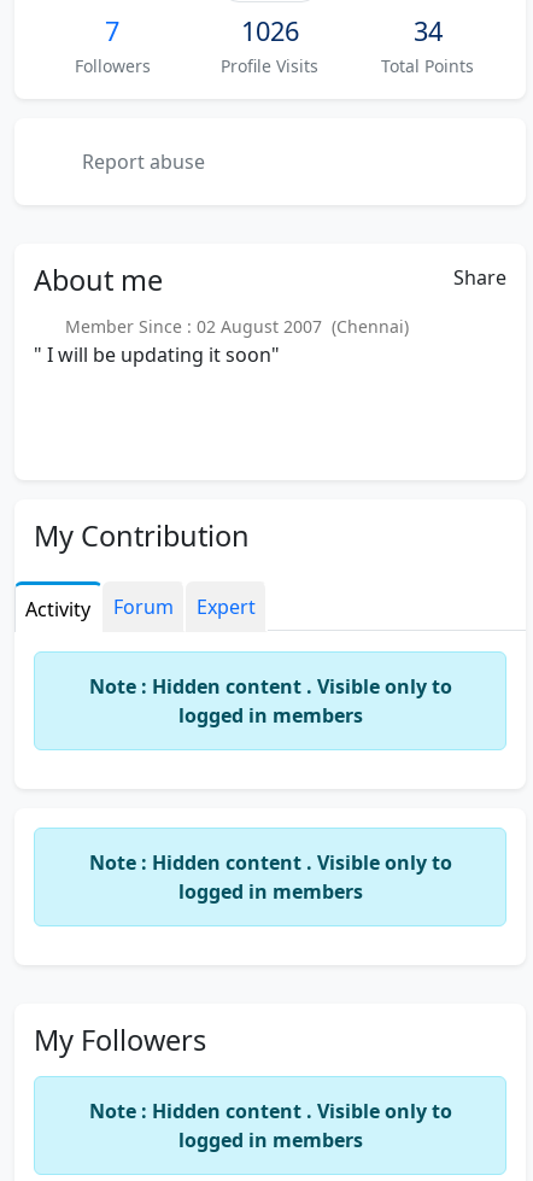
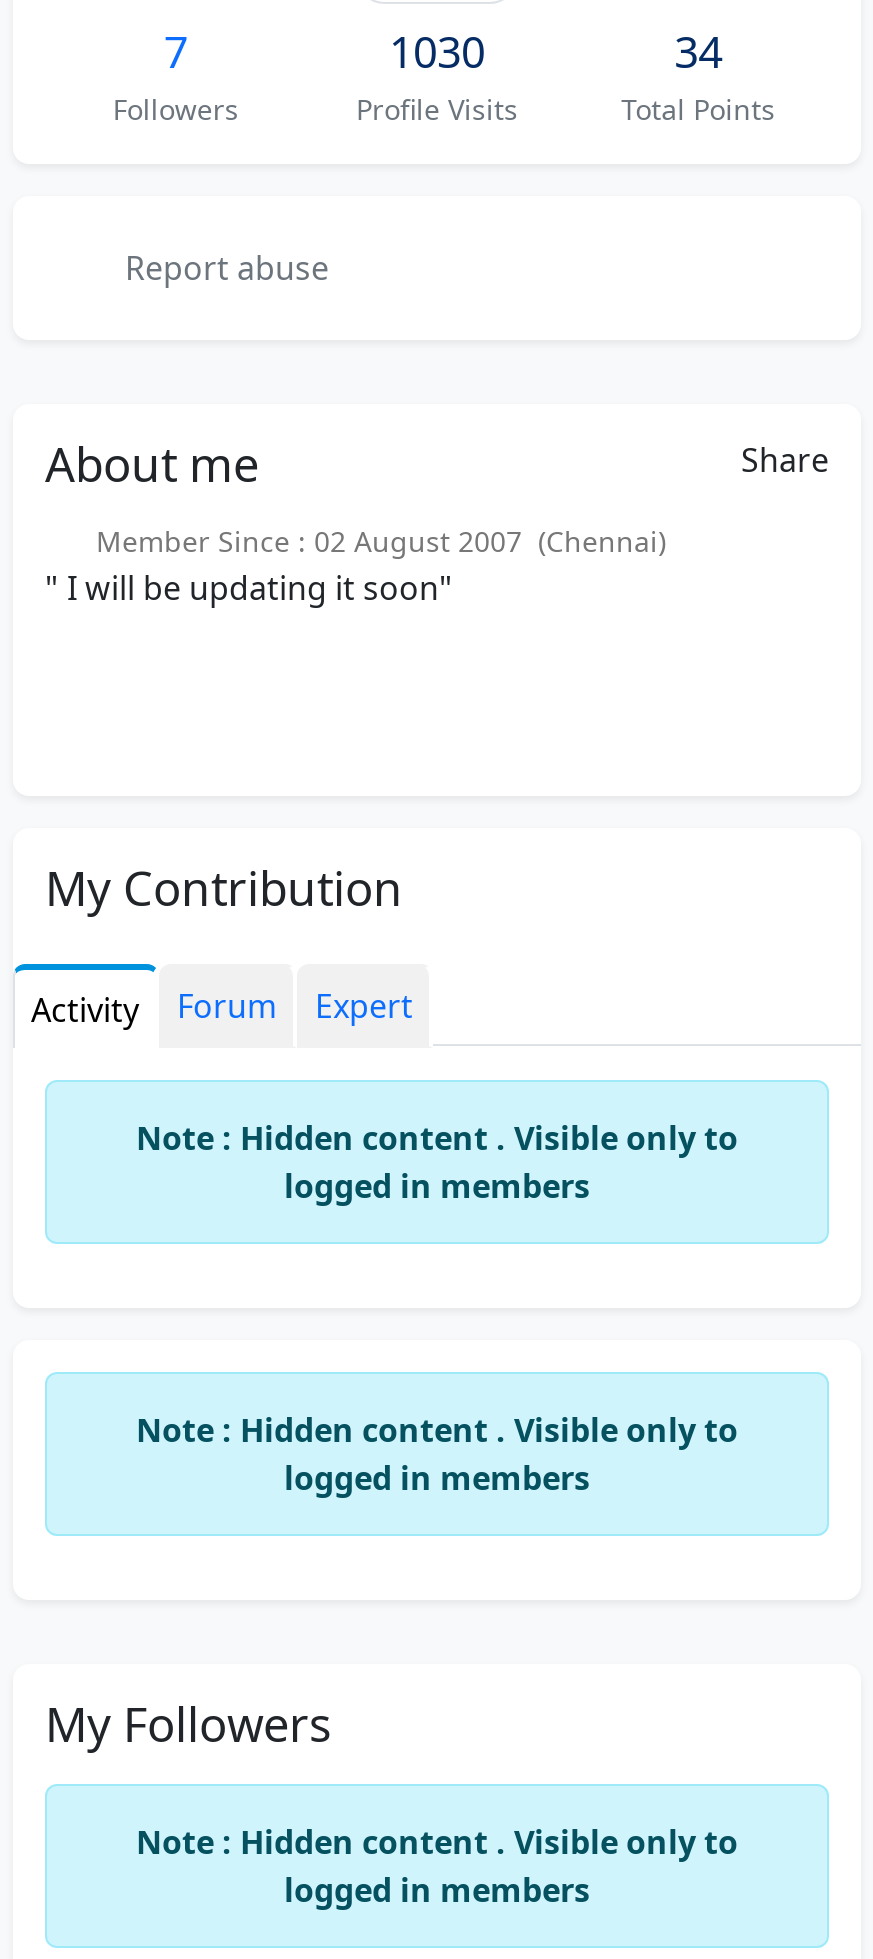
- 1026
+ 1030
